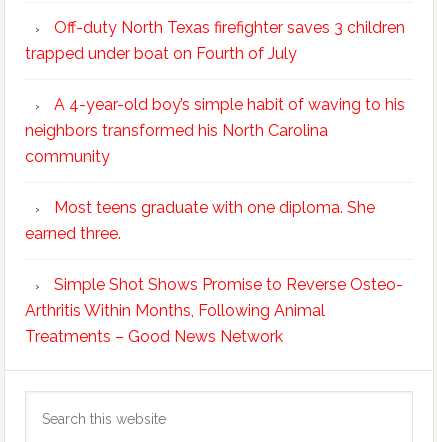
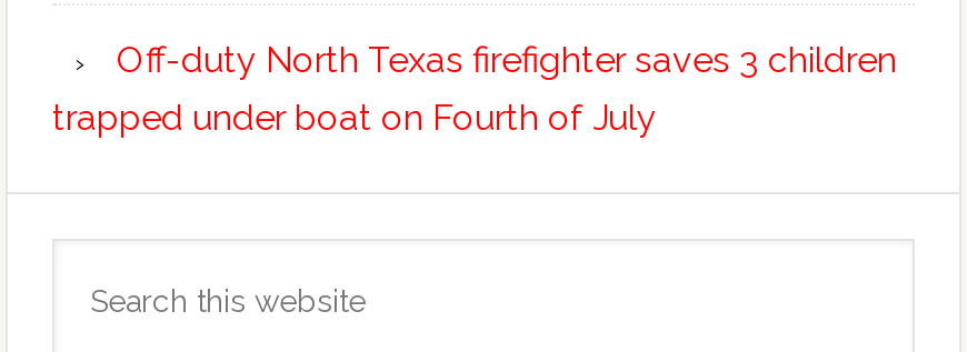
- A 4-year-old boy’s simple habit of waving to his
- neighbors transformed his North Carolina
- community
- Most teens graduate with one diploma. She
- earned three.
- Simple Shot Shows Promise to Reverse Osteo-
- Arthritis Within Months, Following Animal
- Treatments – Good News Network
